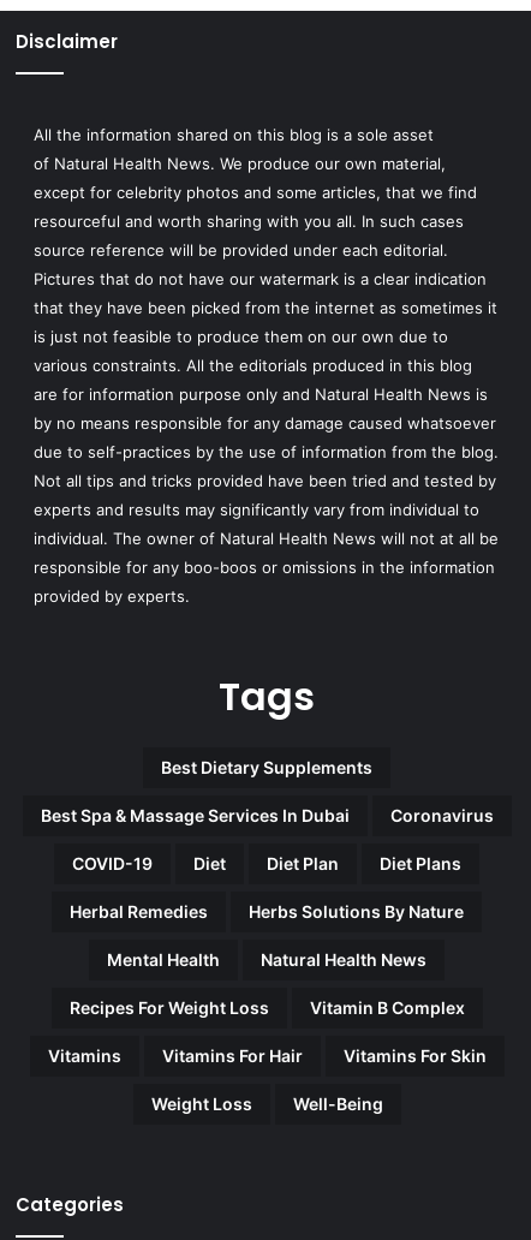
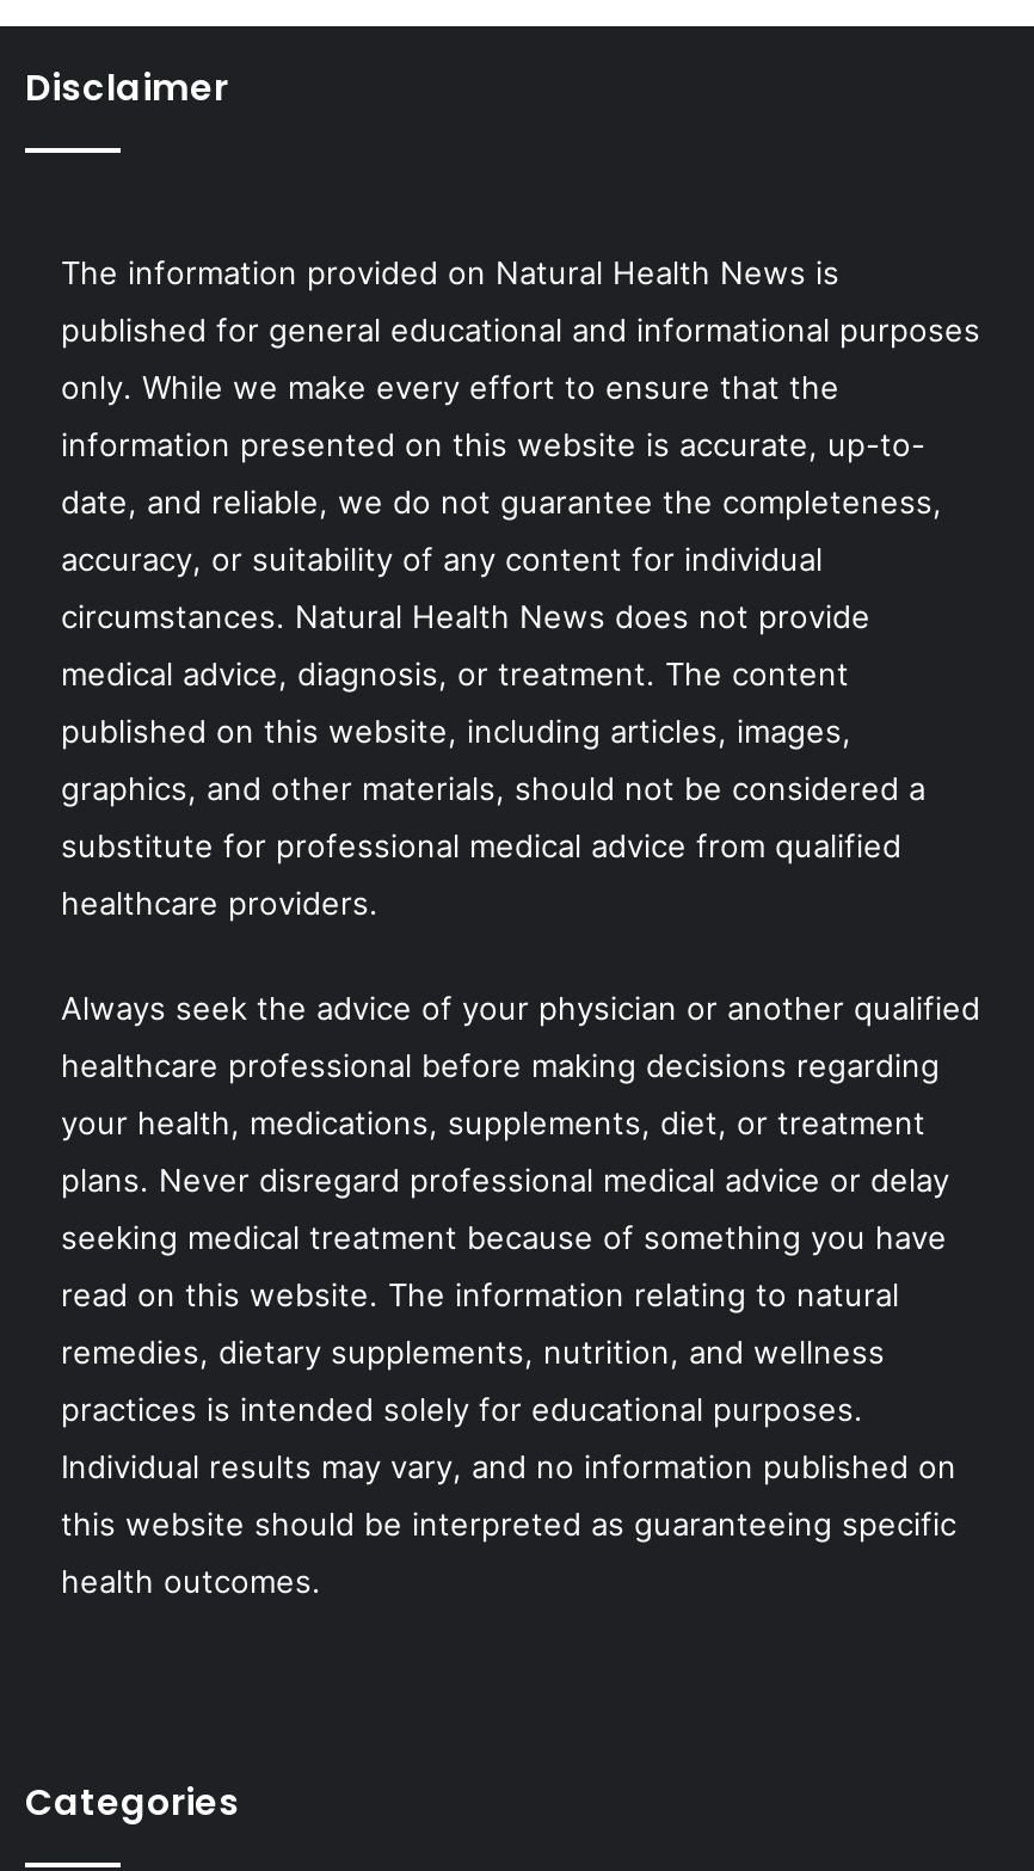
- All the information shared on this blog is a sole asset
- of Natural Health News. We produce our own material,
- except for celebrity photos and some articles, that we find
- resourceful and worth sharing with you all. In such cases
- source reference will be provided under each editorial.
- Pictures that do not have our watermark is a clear indication
- that they have been picked from the internet as sometimes it
- is just not feasible to produce them on our own due to
- various constraints. All the editorials produced in this blog
- are for information purpose only and Natural Health News is
- by no means responsible for any damage caused whatsoever
- due to self-practices by the use of information from the blog.
- Not all tips and tricks provided have been tried and tested by
- experts and results may significantly vary from individual to
- individual. The owner of Natural Health News will not at all be
- responsible for any boo-boos or omissions in the information
- provided by experts.
- Tags
- Best Dietary Supplements
- Best Spa & Massage Services In Dubai
- Coronavirus
- COVID-19
- Diet
- Diet Plan
- Diet Plans
- Herbal Remedies
- Herbs Solutions By Nature
- Mental Health
- Natural Health News
- Recipes For Weight Loss
- Vitamin B Complex
- Vitamins
- Vitamins For Hair
- Vitamins For Skin
- Weight Loss
- Well-Being
+ The information provided on Natural Health News is
+ published for general educational and informational purposes
+ only. While we make every effort to ensure that the
+ information presented on this website is accurate, up-to-
+ date, and reliable, we do not guarantee the completeness,
+ accuracy, or suitability of any content for individual
+ circumstances. Natural Health News does not provide
+ medical advice, diagnosis, or treatment. The content
+ published on this website, including articles, images,
+ graphics, and other materials, should not be considered a
+ substitute for professional medical advice from qualified
+ healthcare providers.
+ Always seek the advice of your physician or another qualified
+ healthcare professional before making decisions regarding
+ your health, medications, supplements, diet, or treatment
+ plans. Never disregard professional medical advice or delay
+ seeking medical treatment because of something you have
+ read on this website. The information relating to natural
+ remedies, dietary supplements, nutrition, and wellness
+ practices is intended solely for educational purposes.
+ Individual results may vary, and no information published on
+ this website should be interpreted as guaranteeing specific
+ health outcomes.
